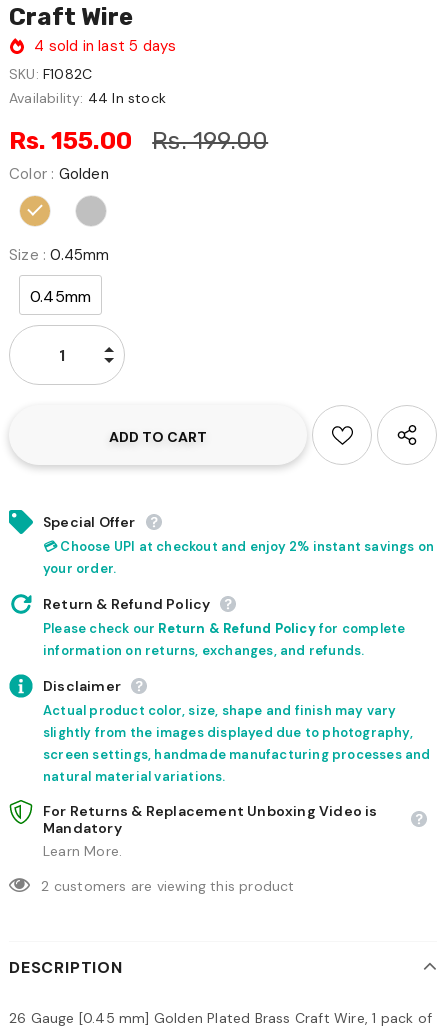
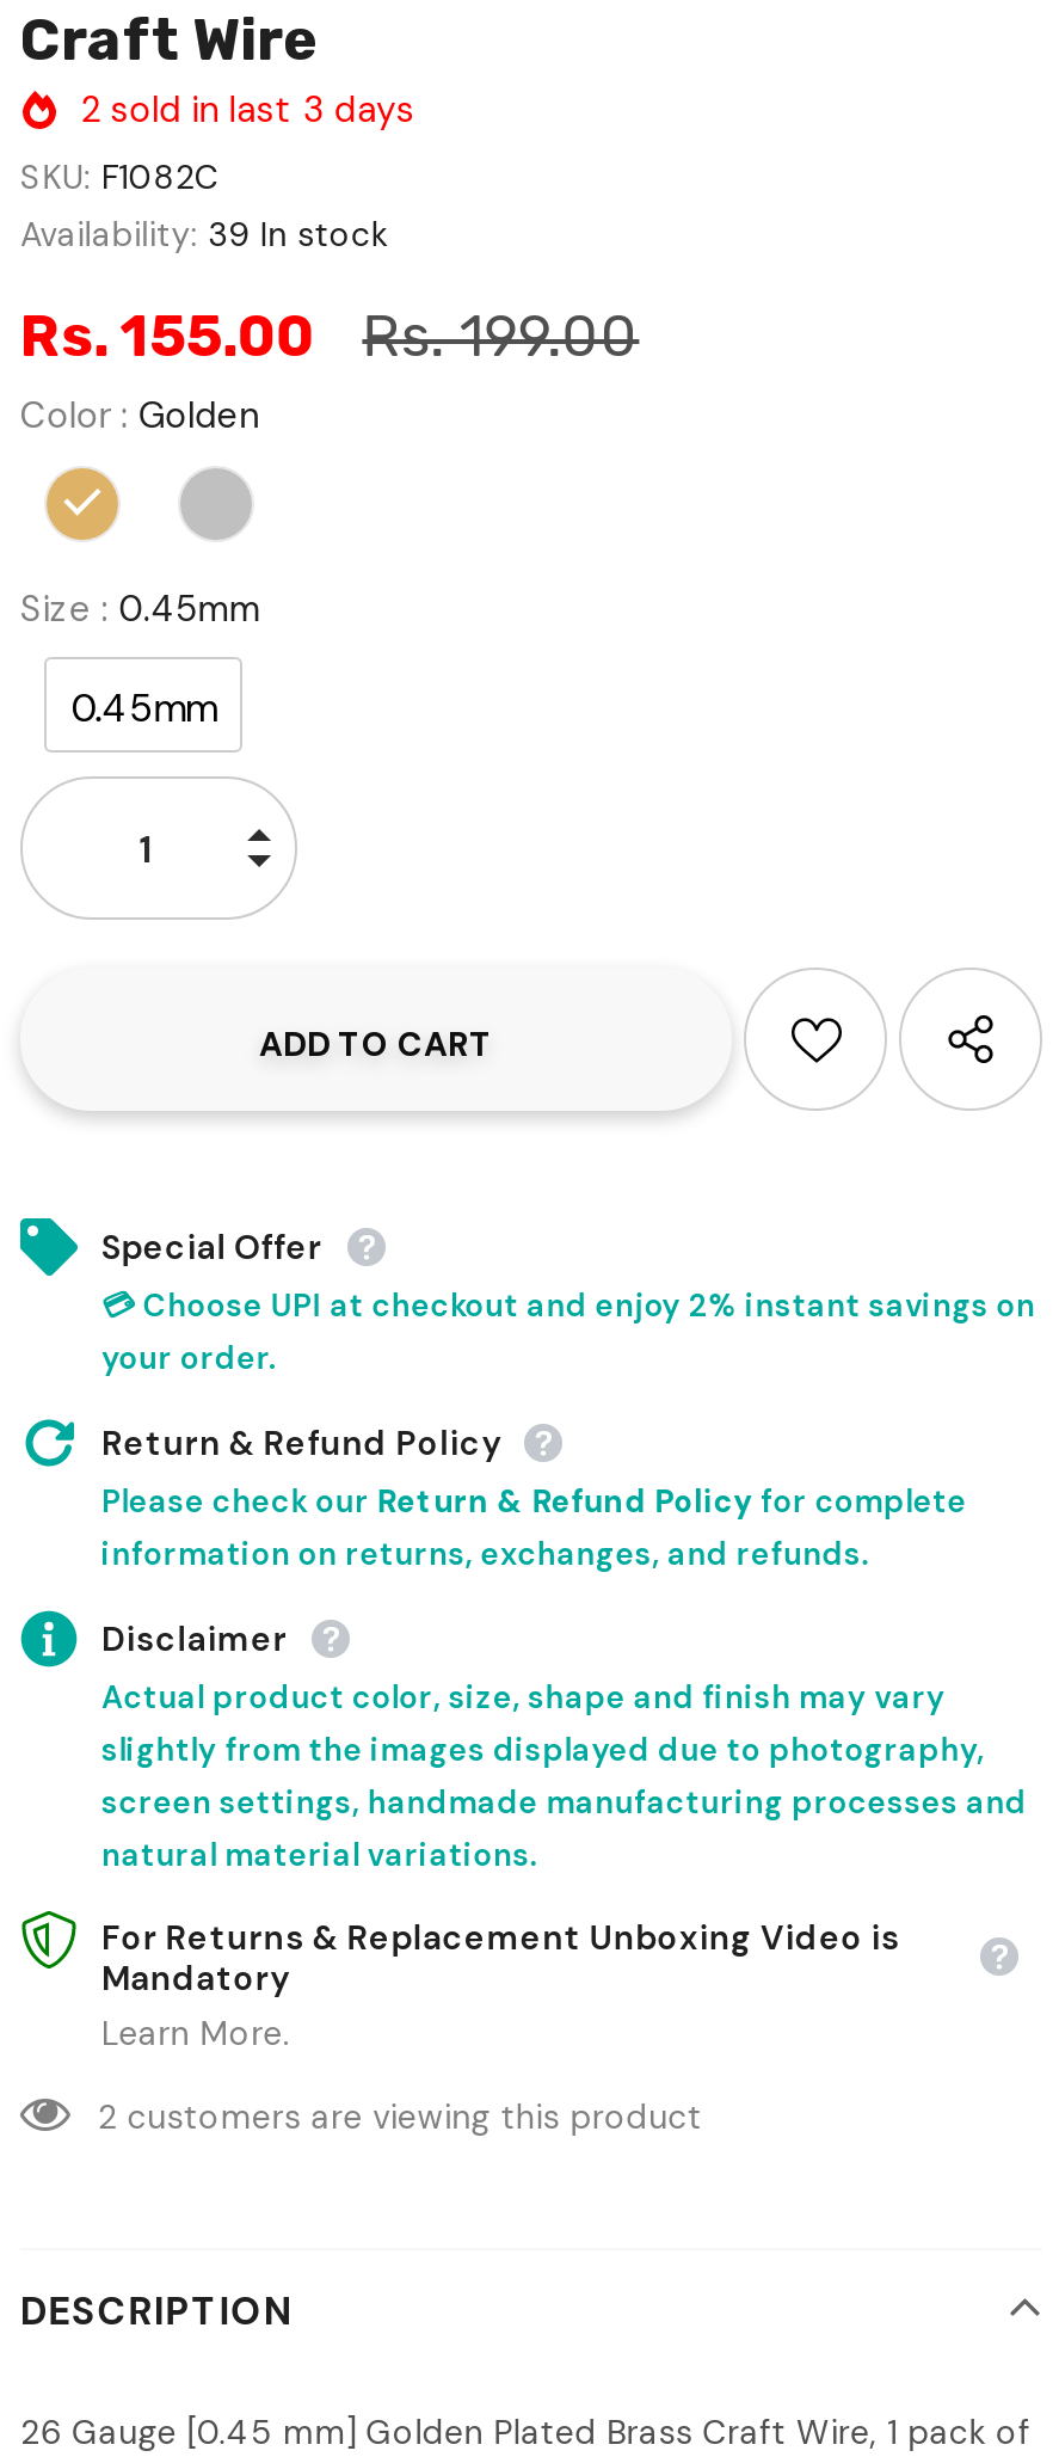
- 4 sold in last 5 days
+ 2 sold in last 3 days

- Availability: 44 In stock
+ Availability: 39 In stock
